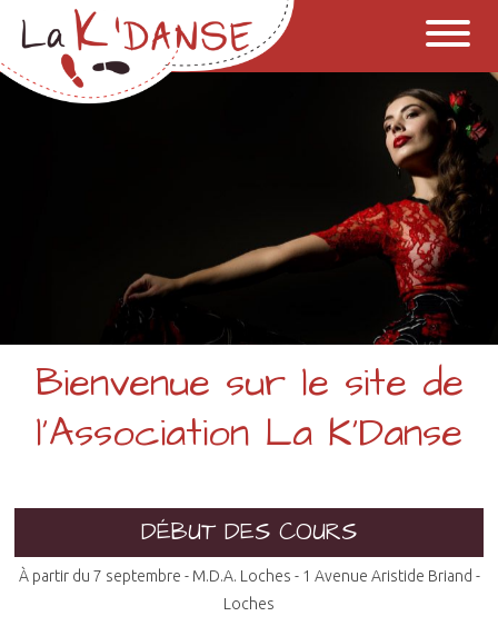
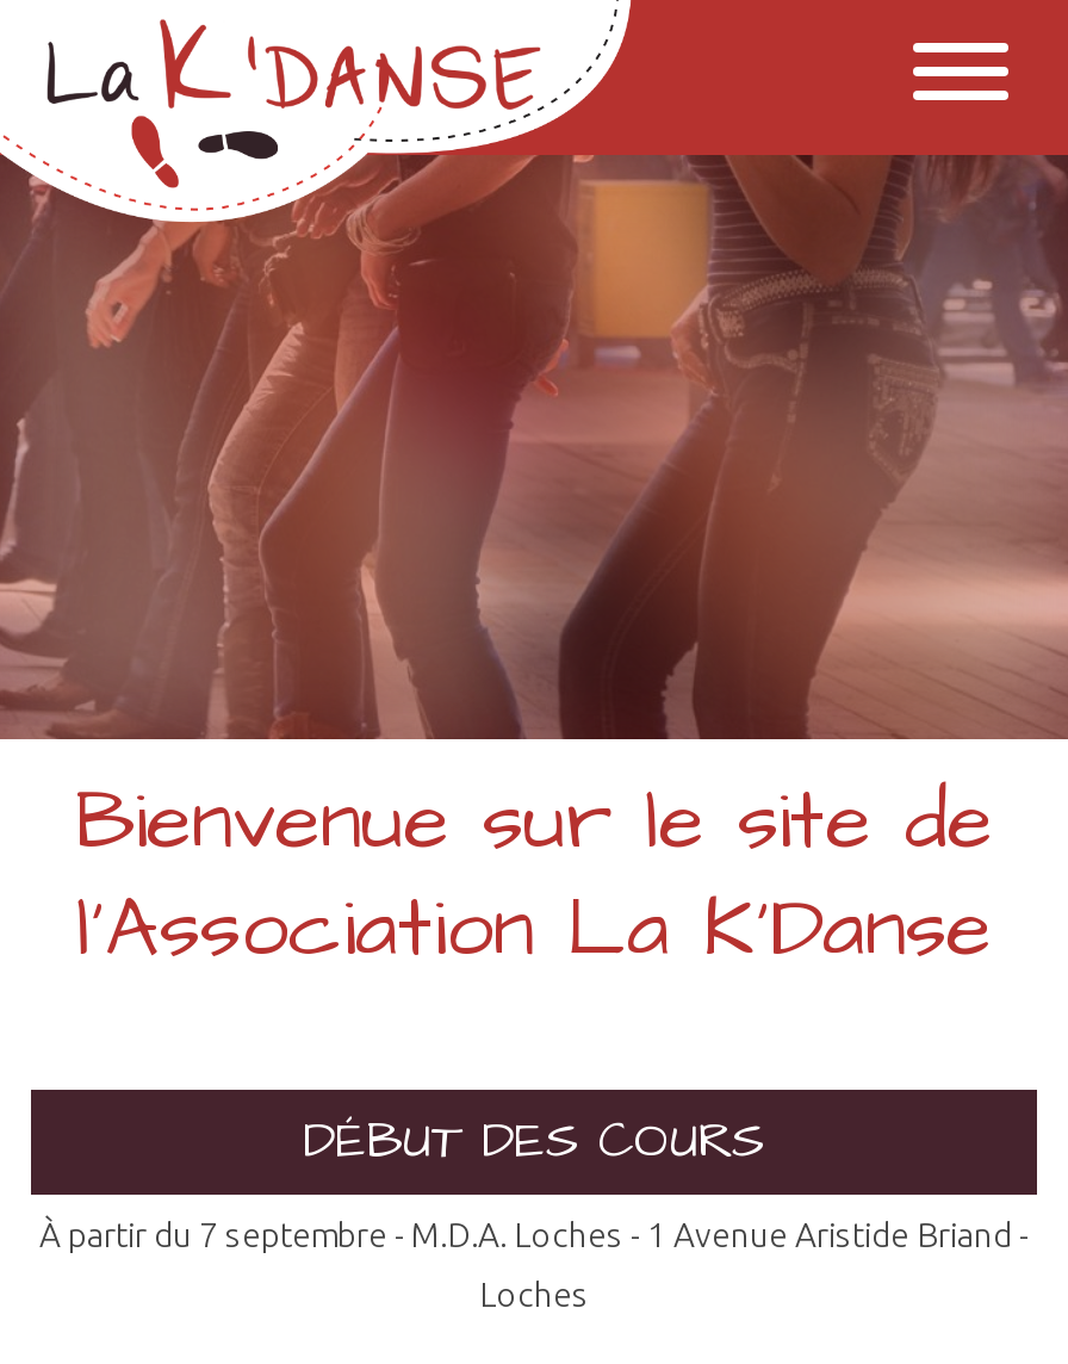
- [image]
+ [image]
